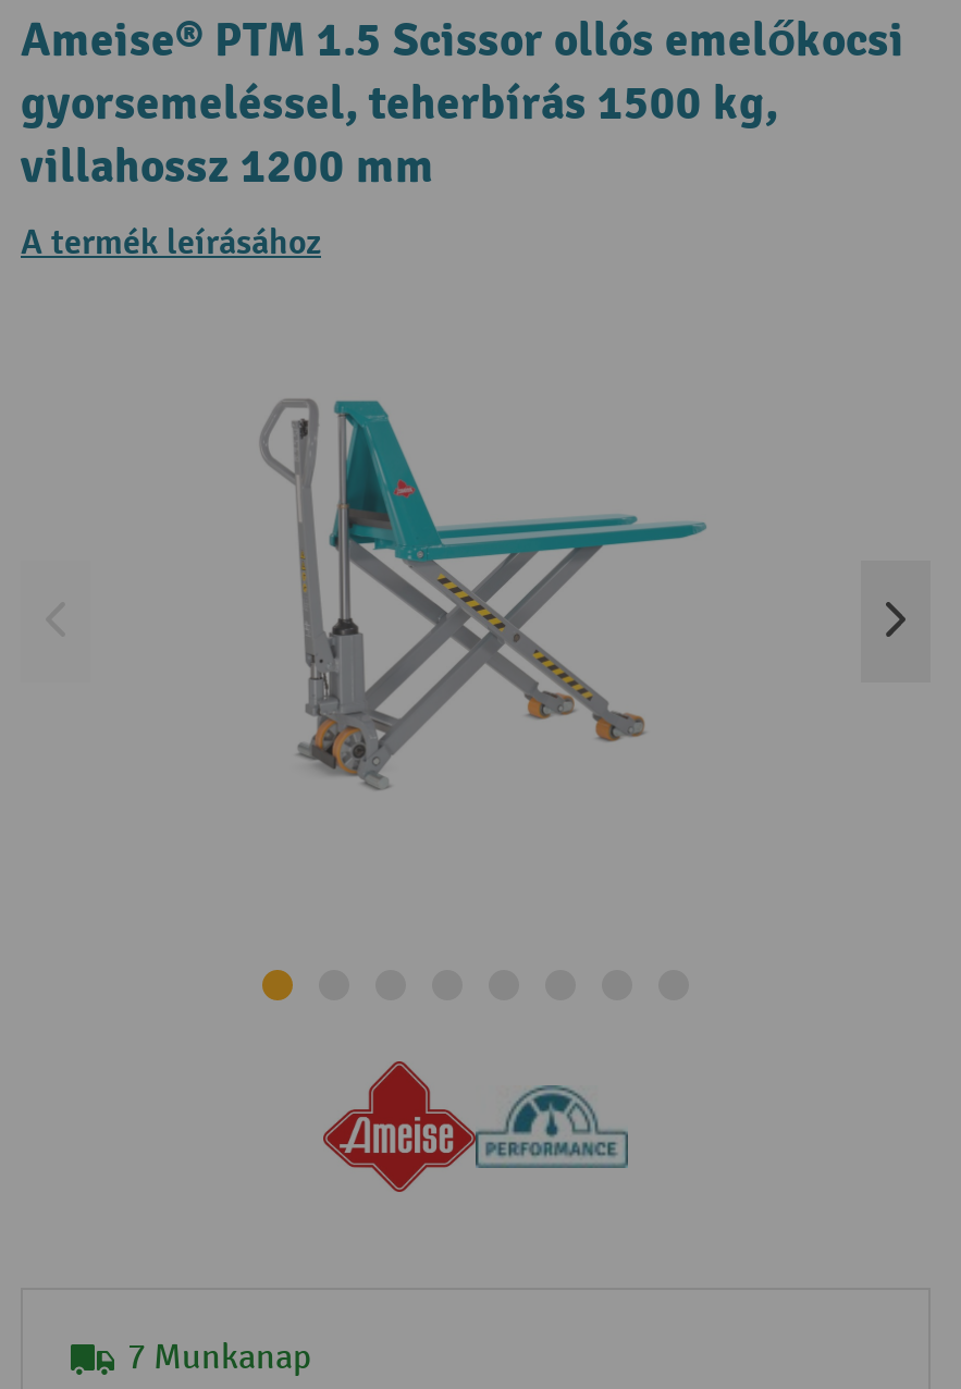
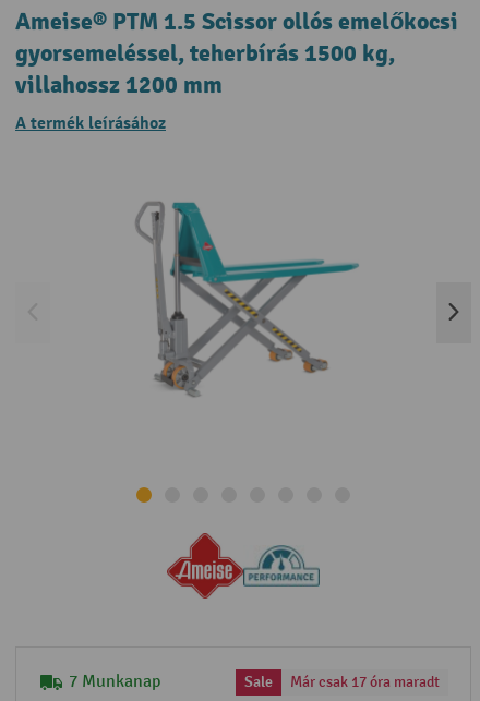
+ Sale
+ Már csak 17 óra maradt
